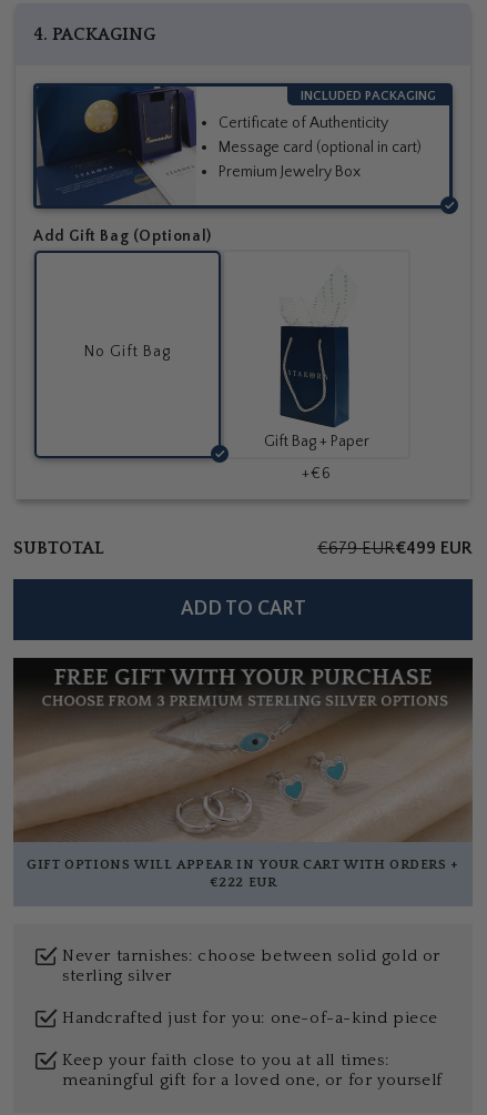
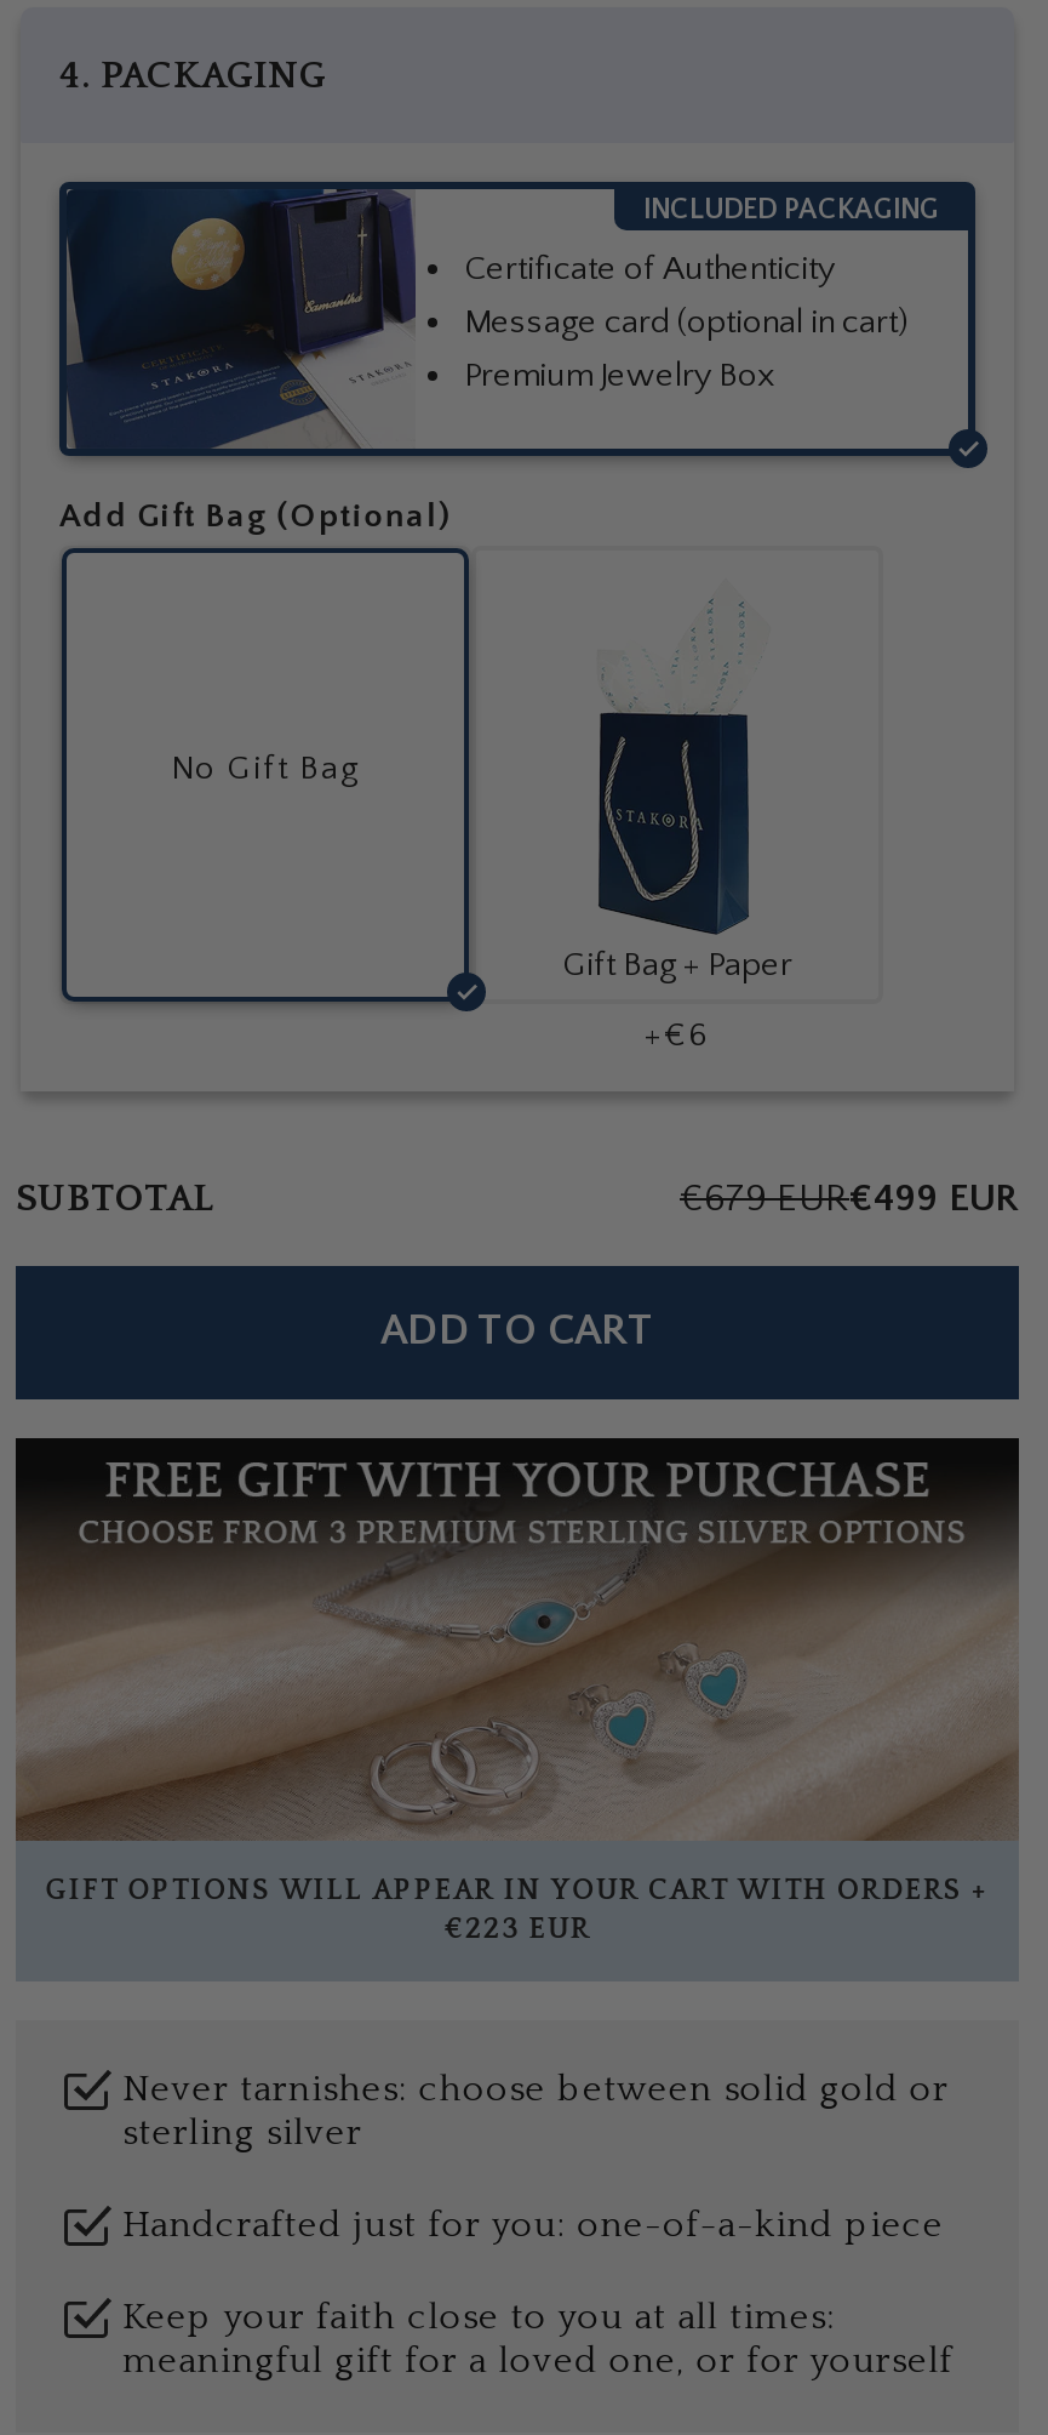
- €222 EUR
+ €223 EUR
